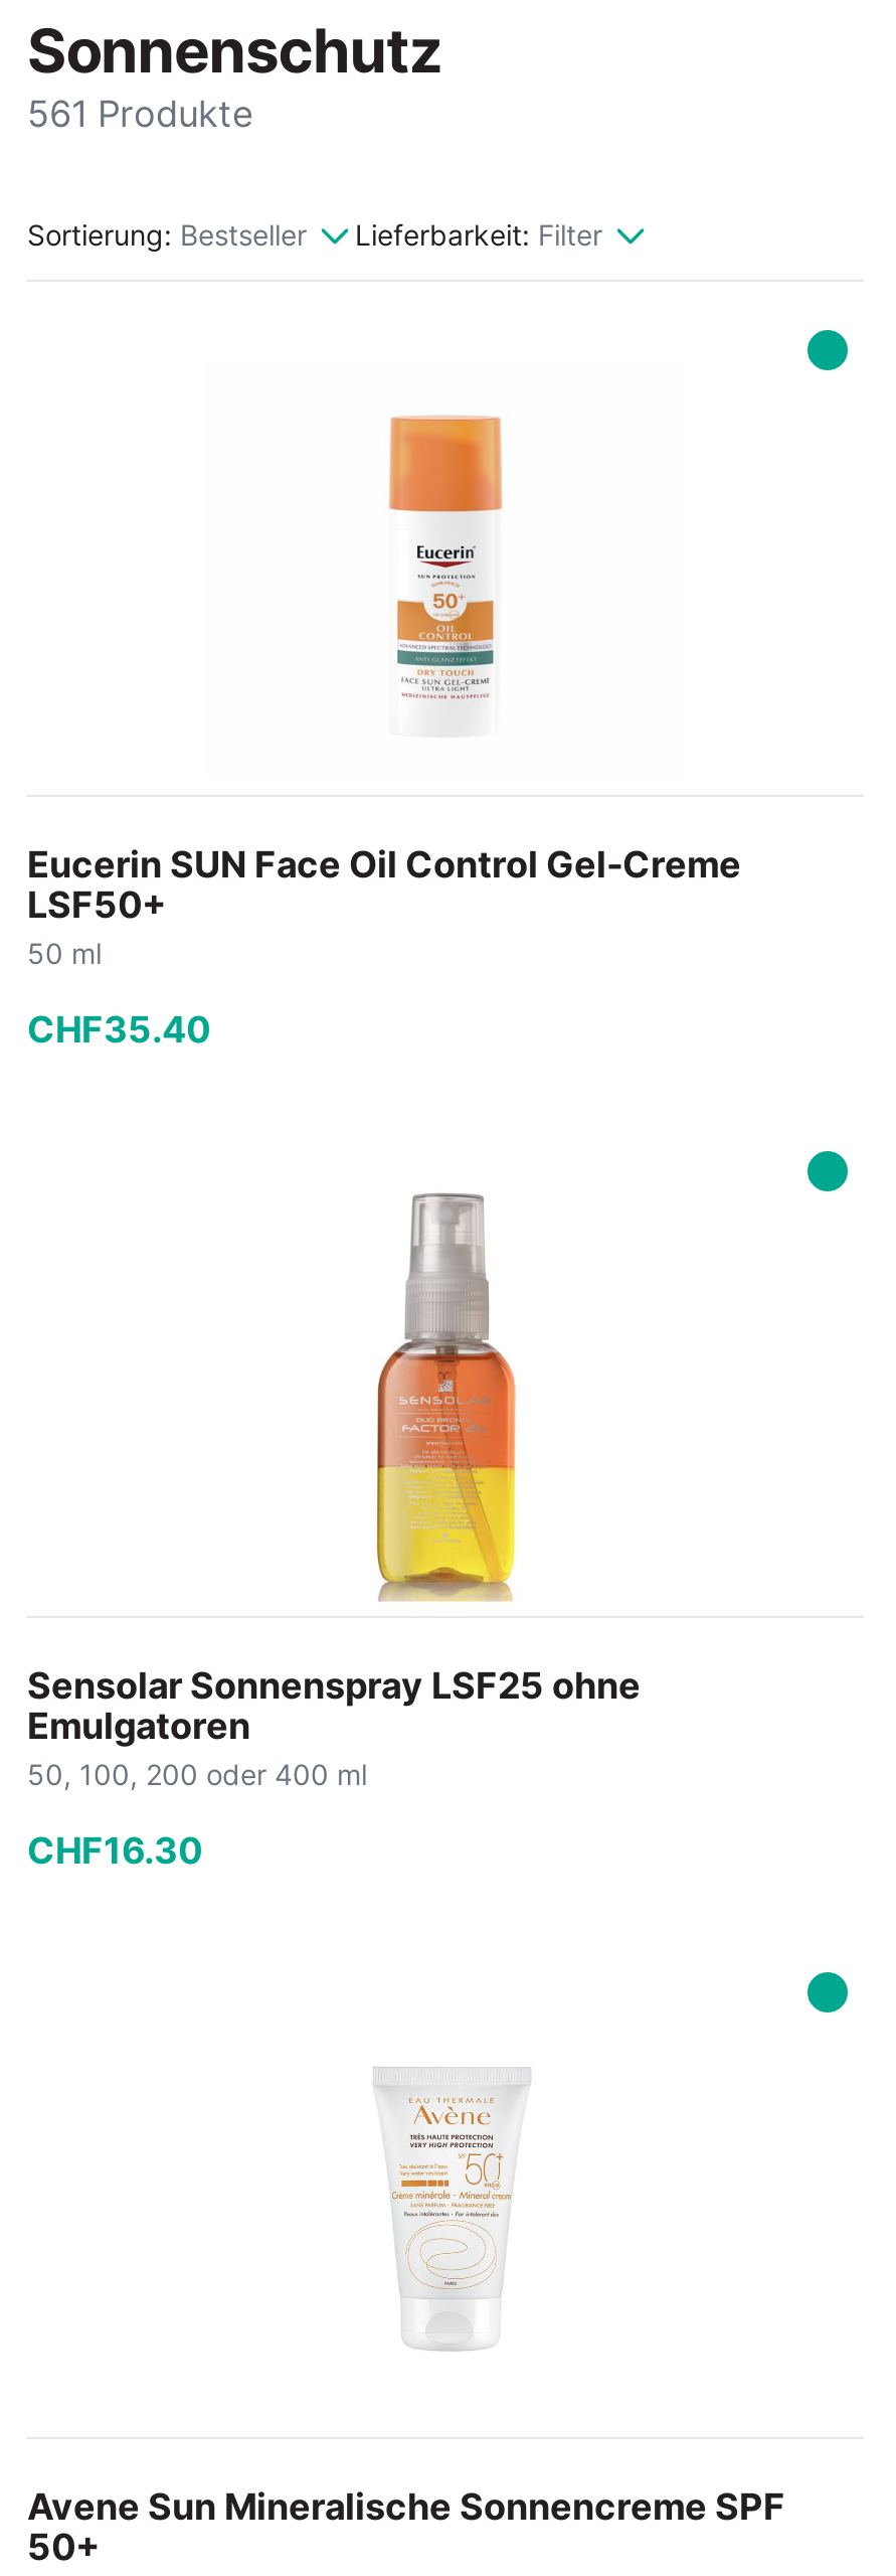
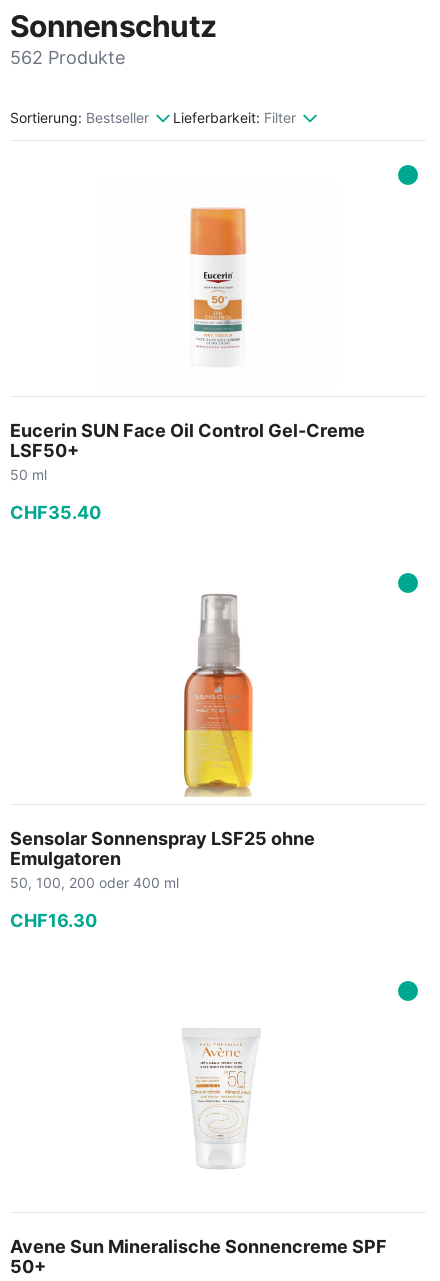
- 561 Produkte
+ 562 Produkte
